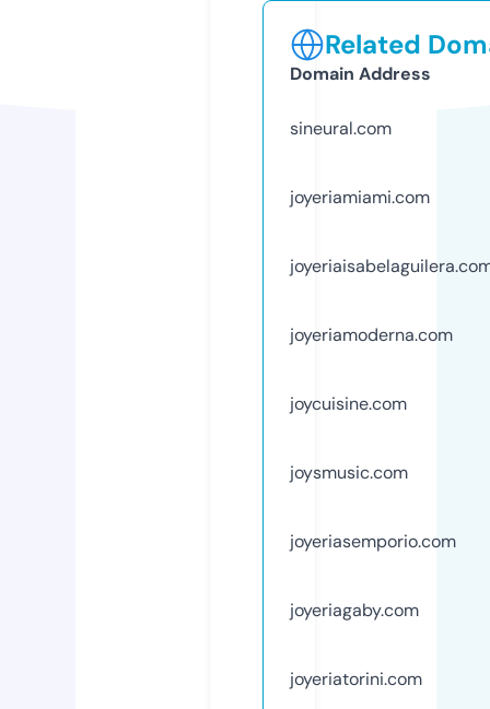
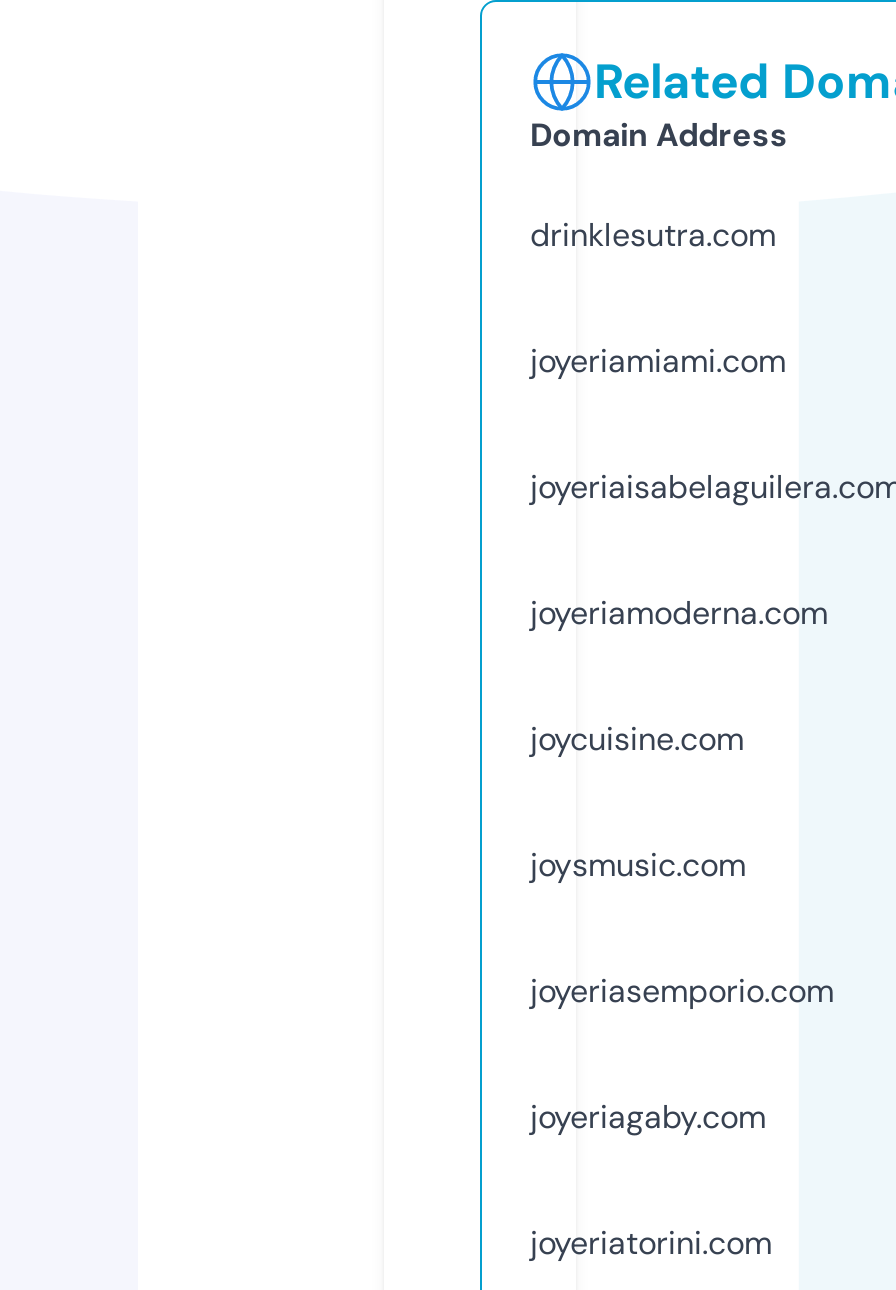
- sineural.com
+ drinklesutra.com
